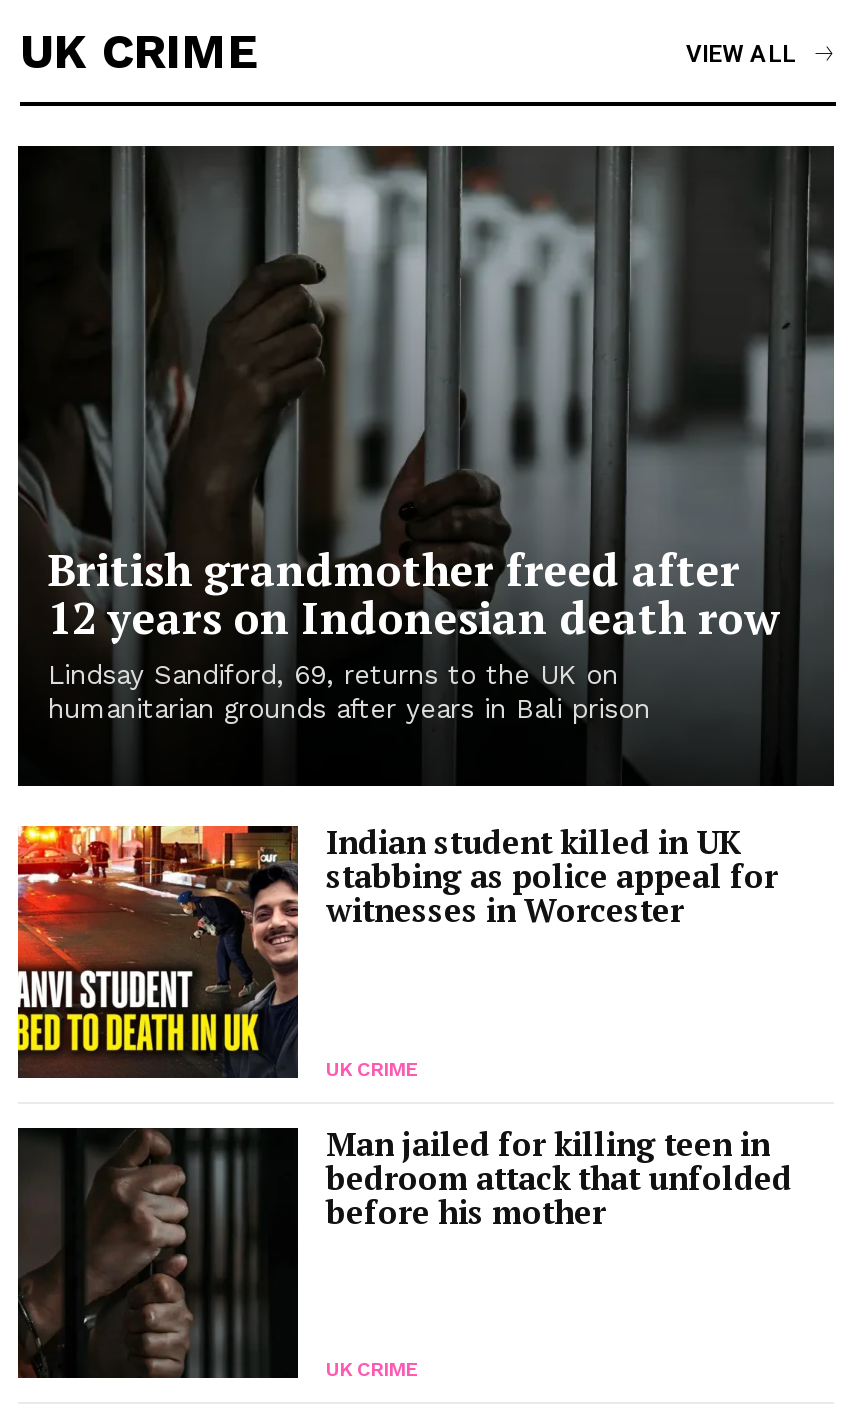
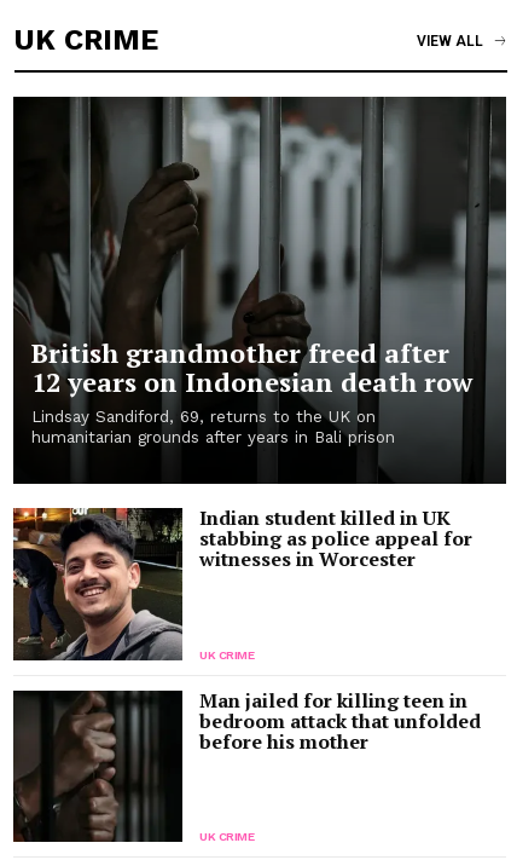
- [image]
+ [image]
